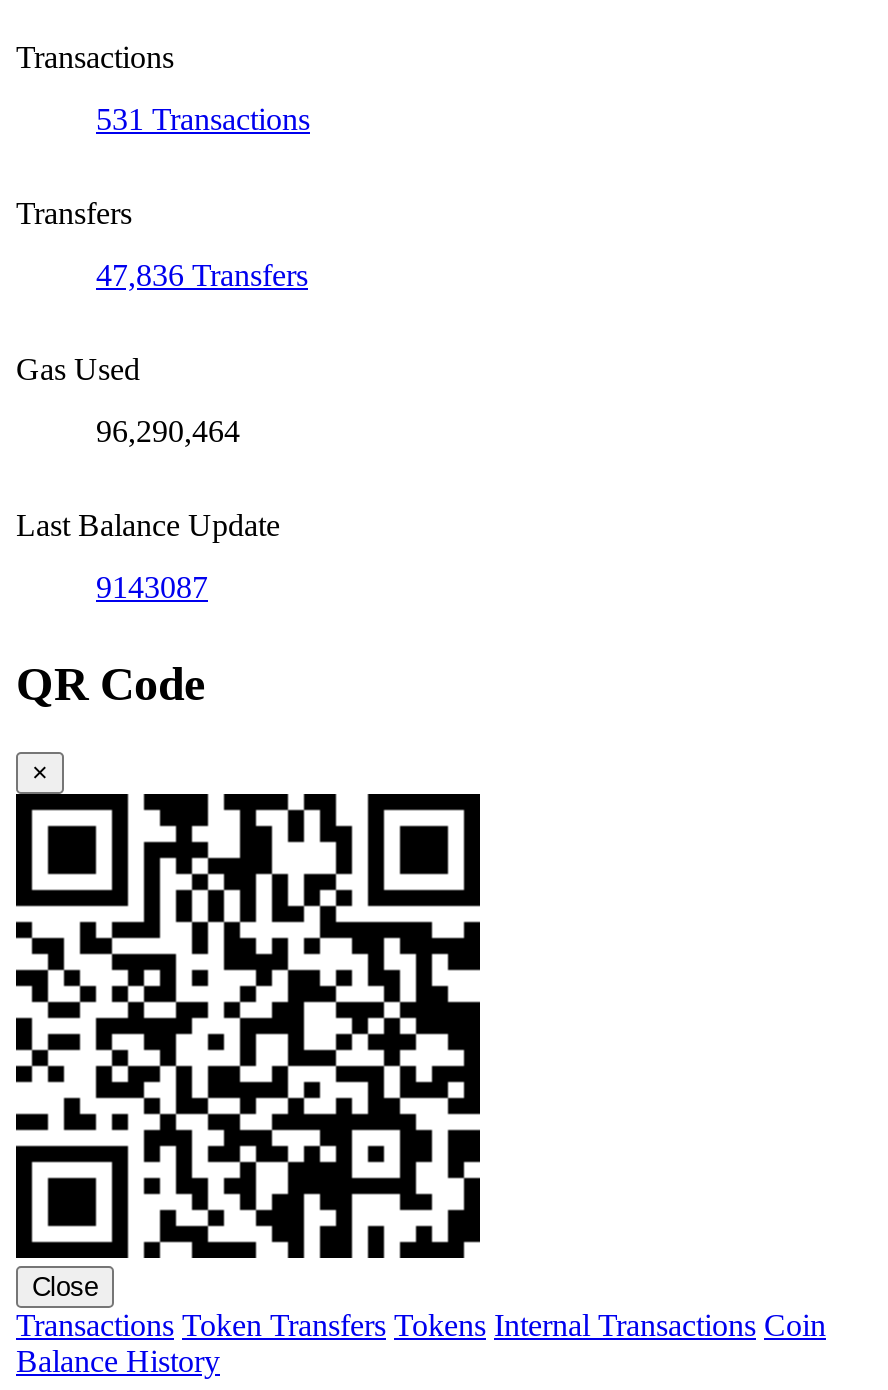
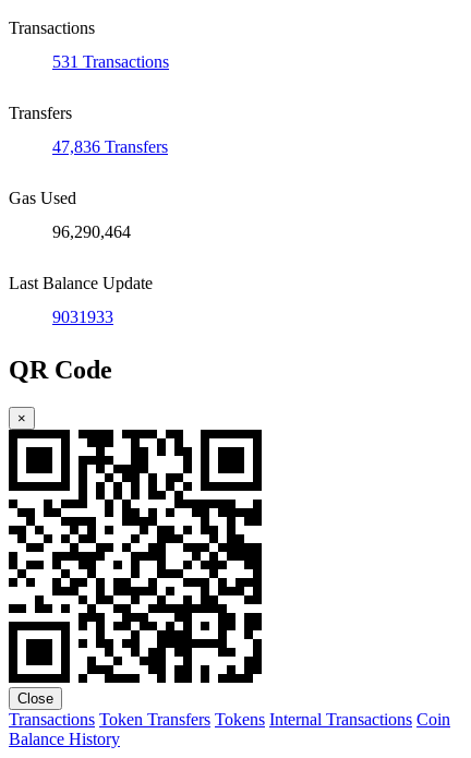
- 9143087
+ 9031933
